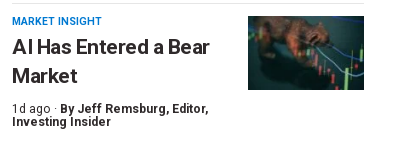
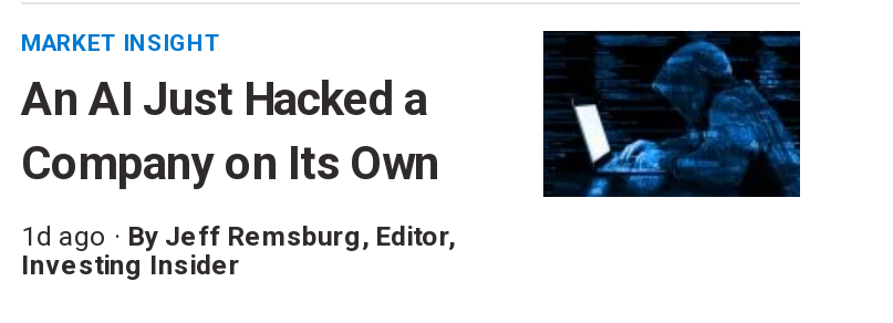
- [image]
+ [image]

- AI Has Entered a Bear
- Market
+ An AI Just Hacked a
+ Company on Its Own
